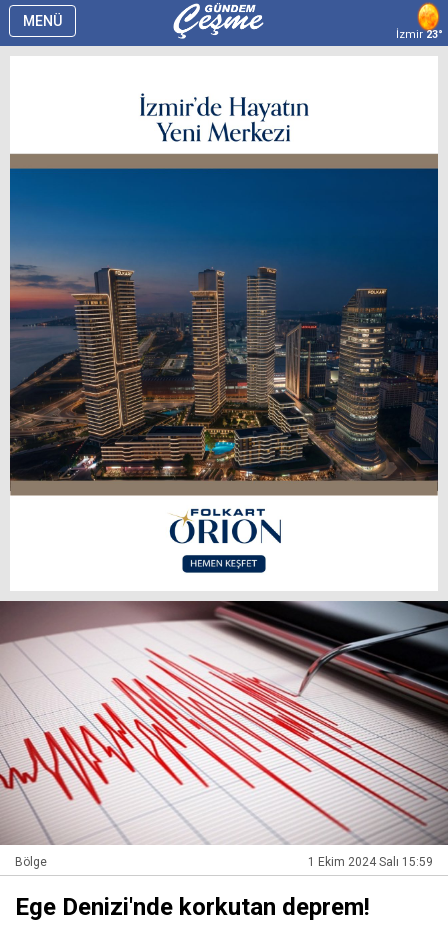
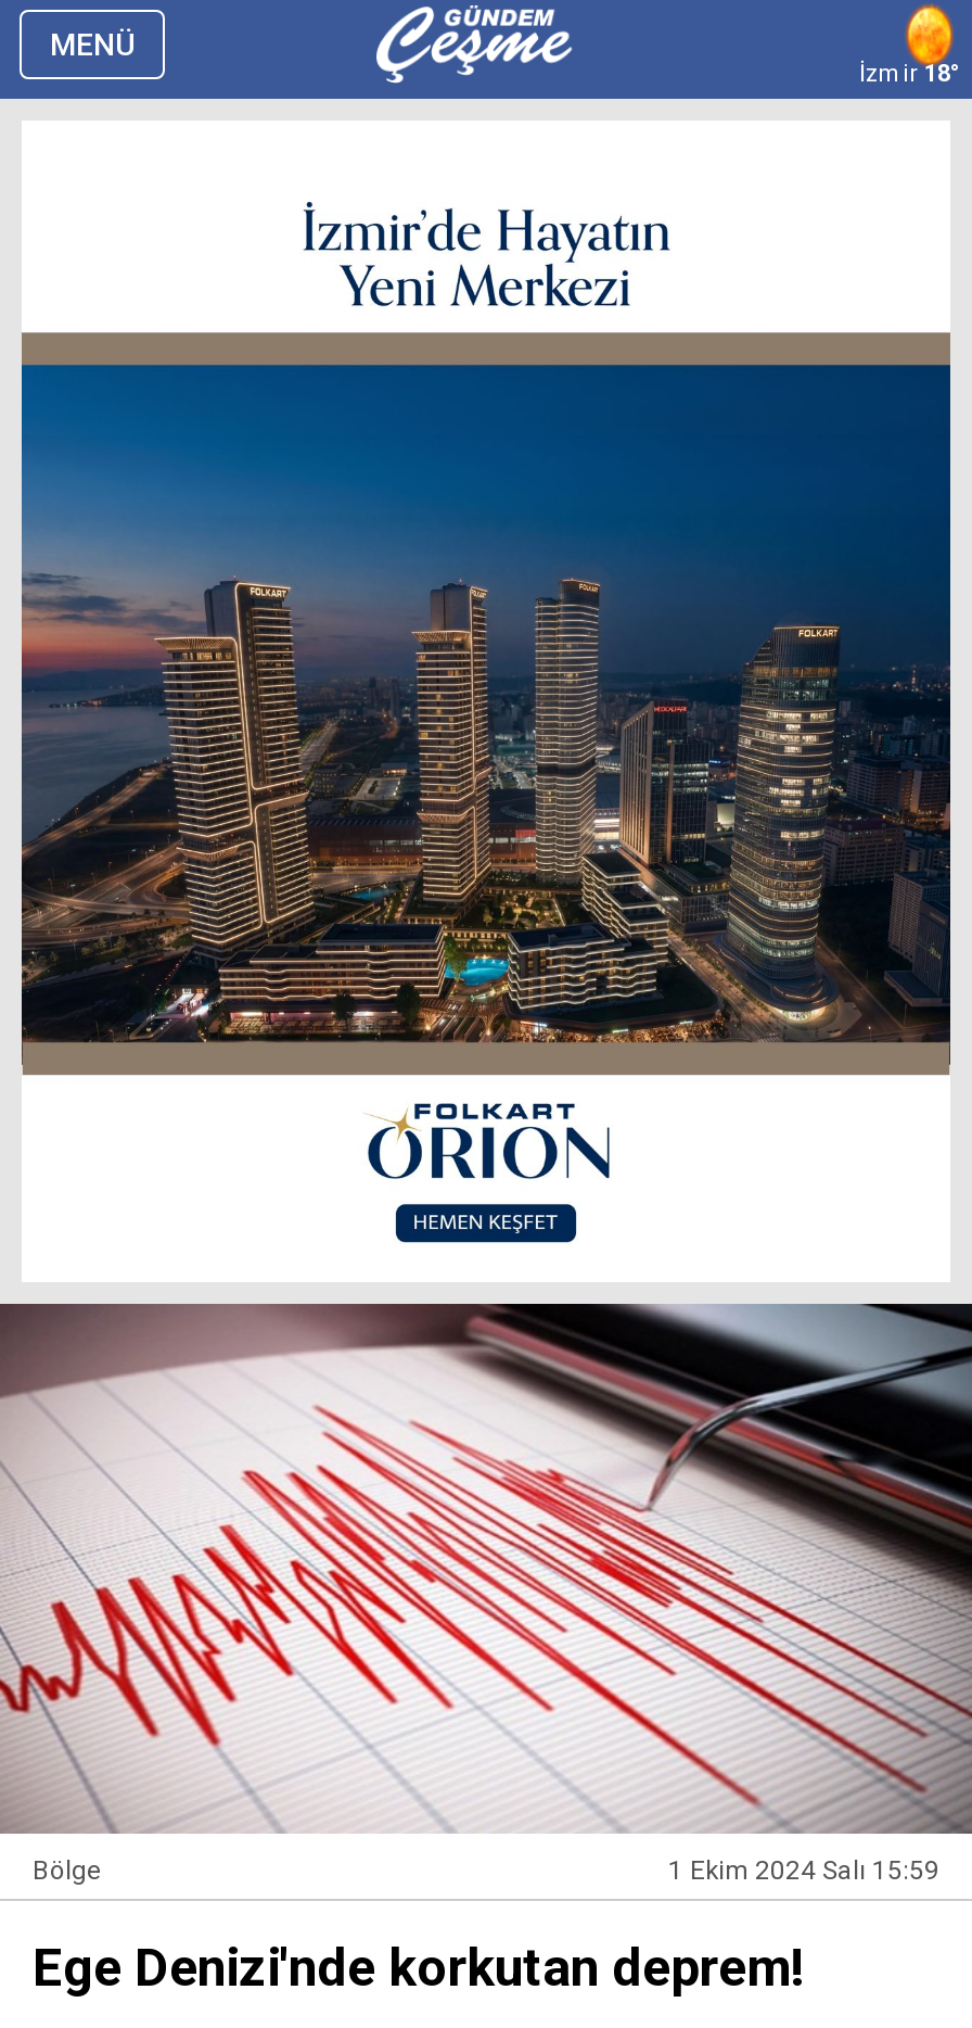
- İzmir23°
+ İzmir18°
